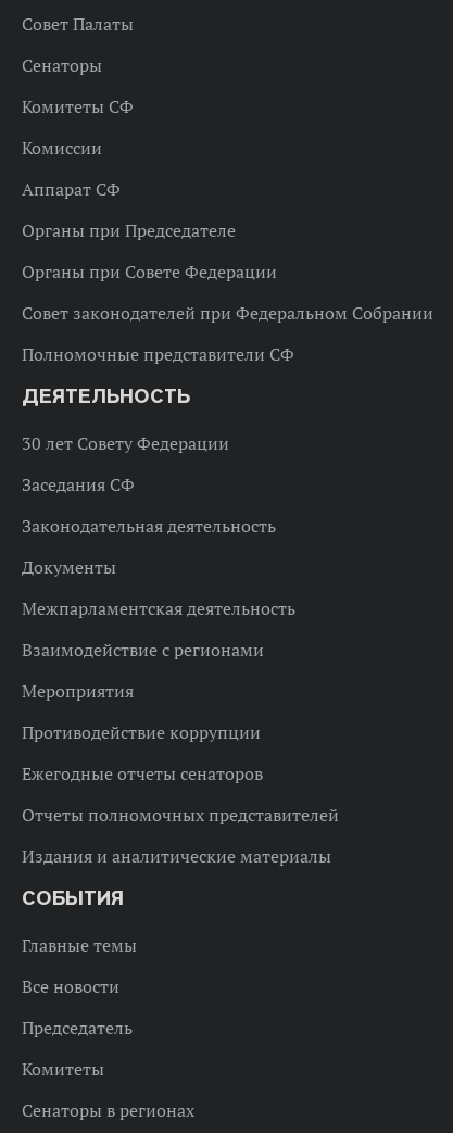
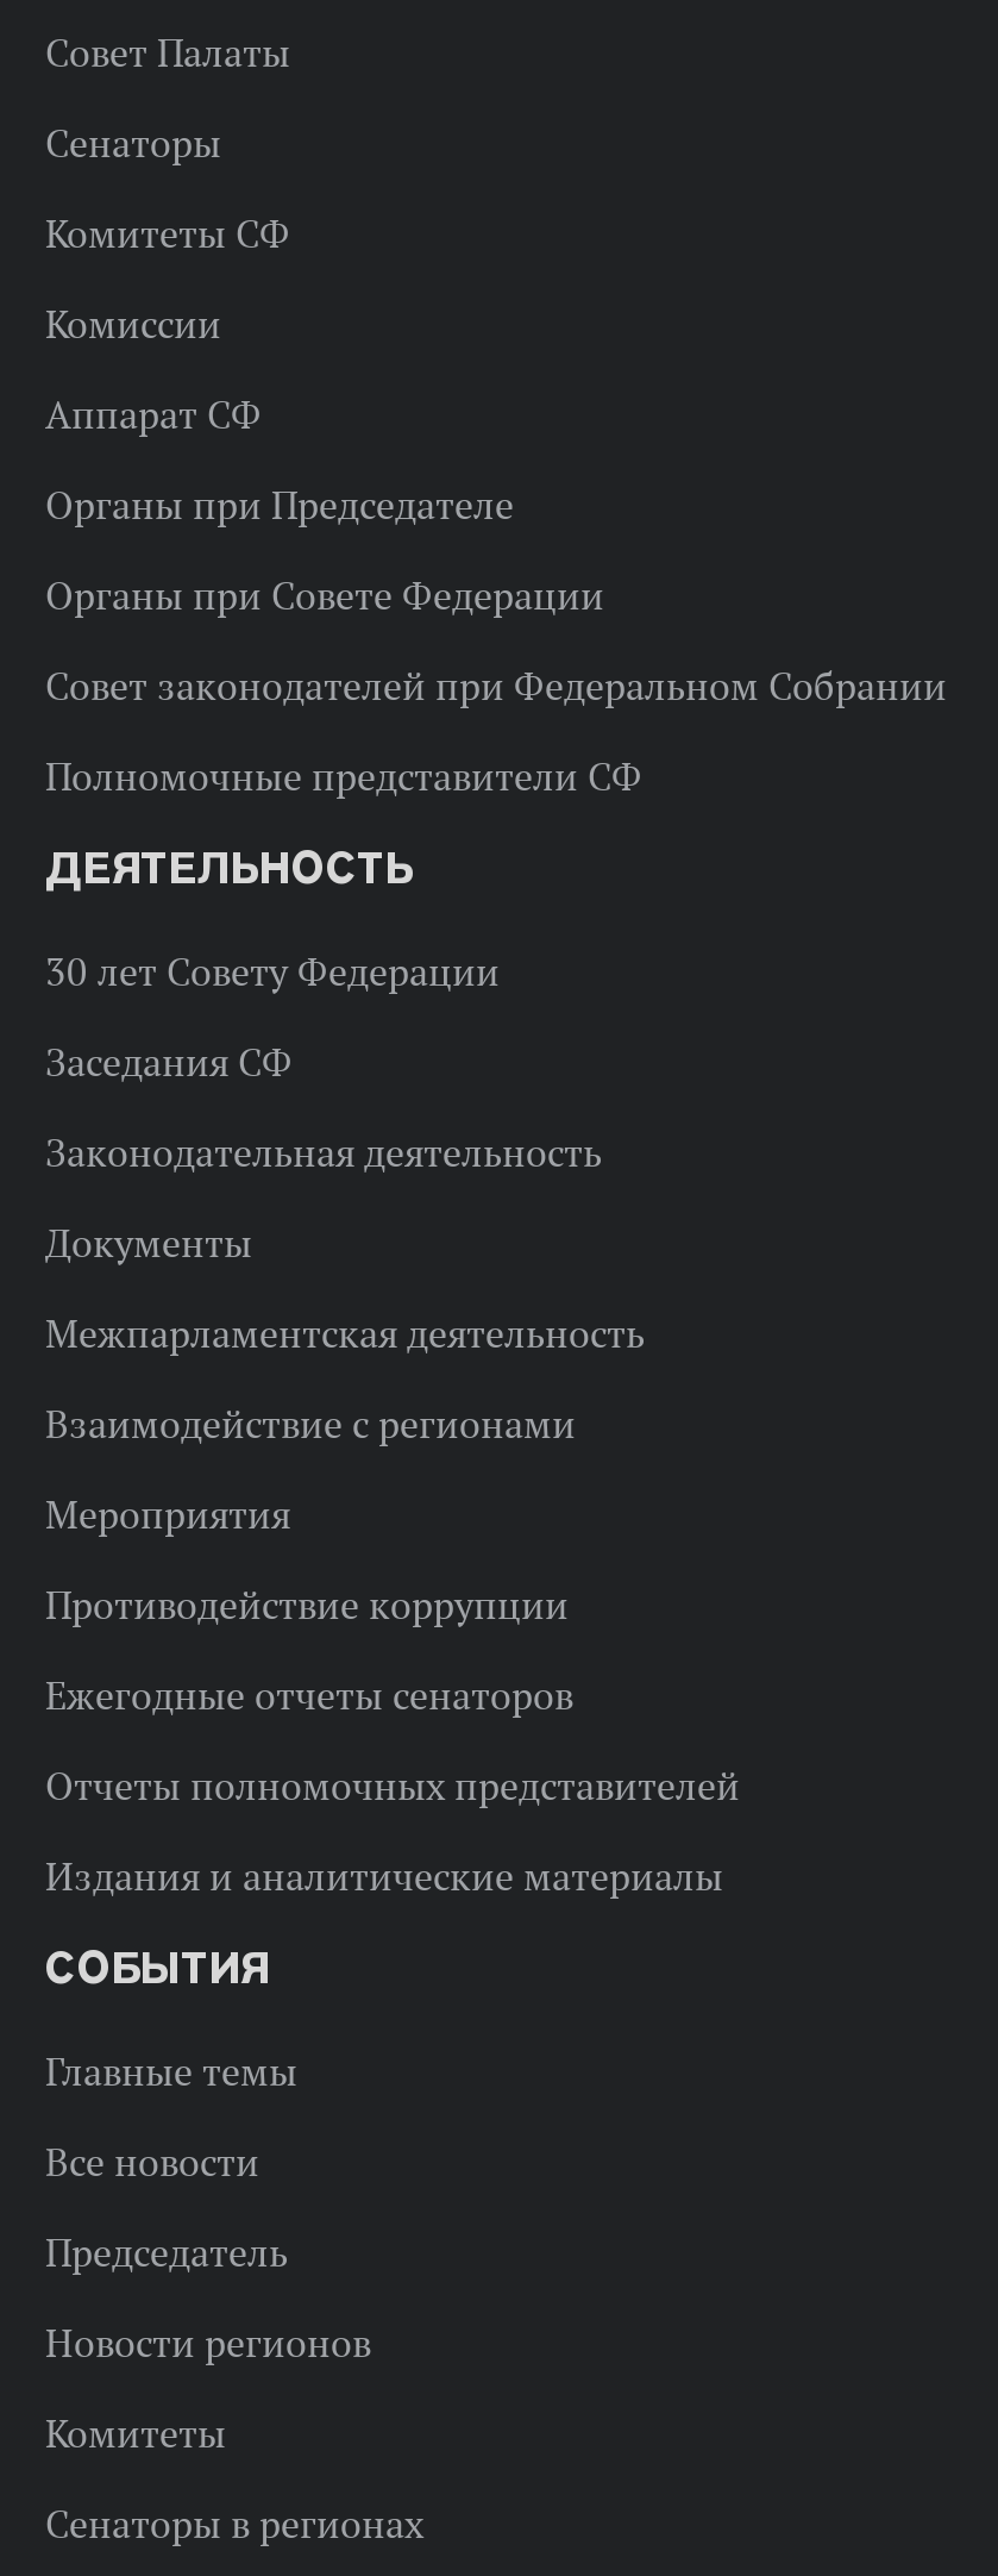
+ Новости регионов
